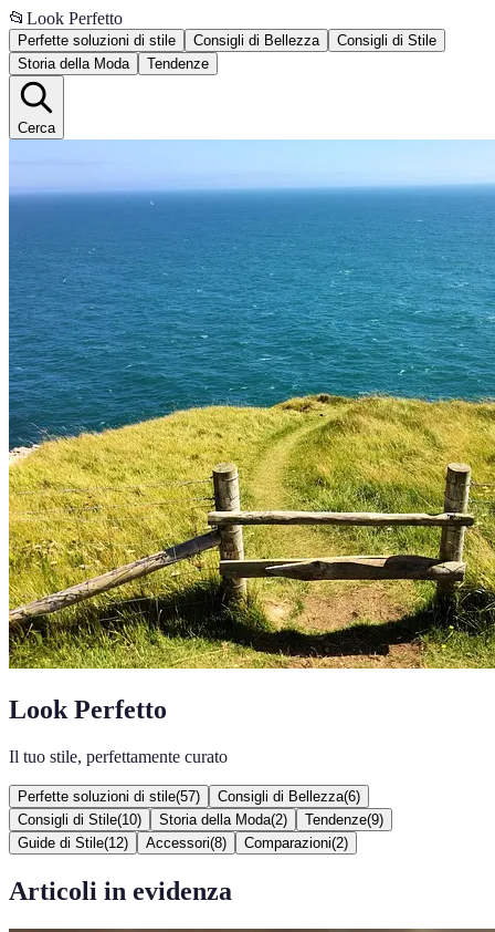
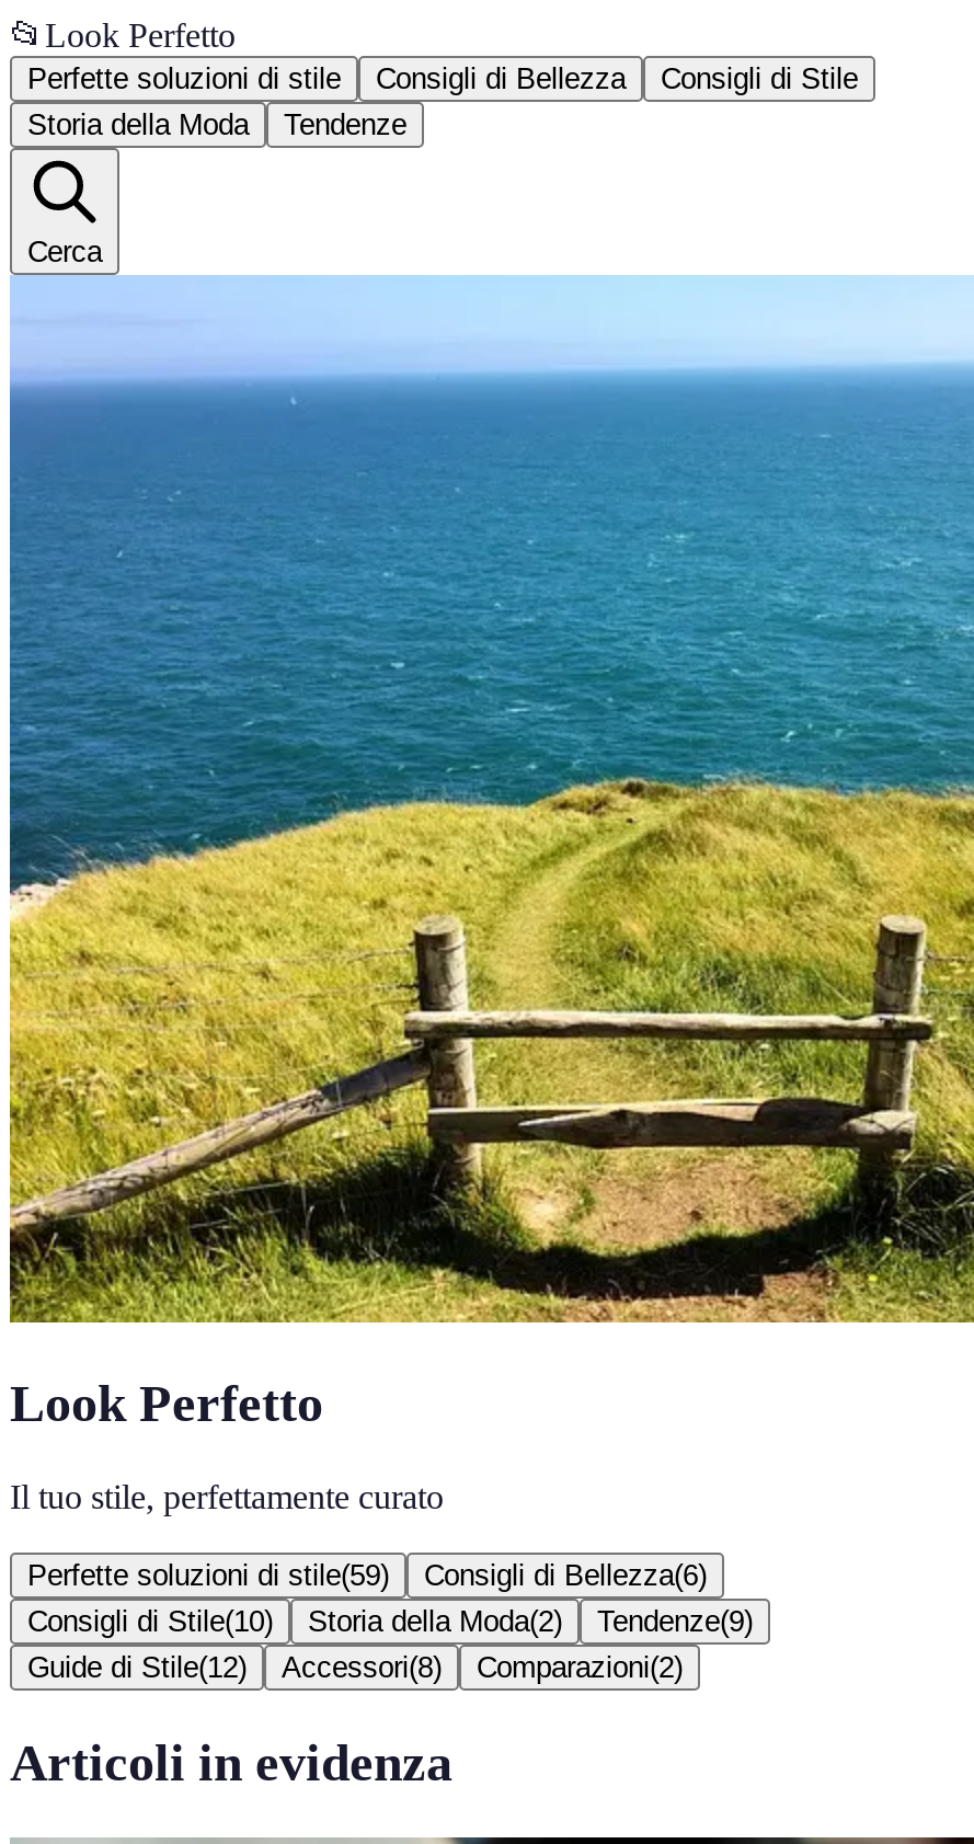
- Perfette soluzioni di stile(57)
+ Perfette soluzioni di stile(59)
